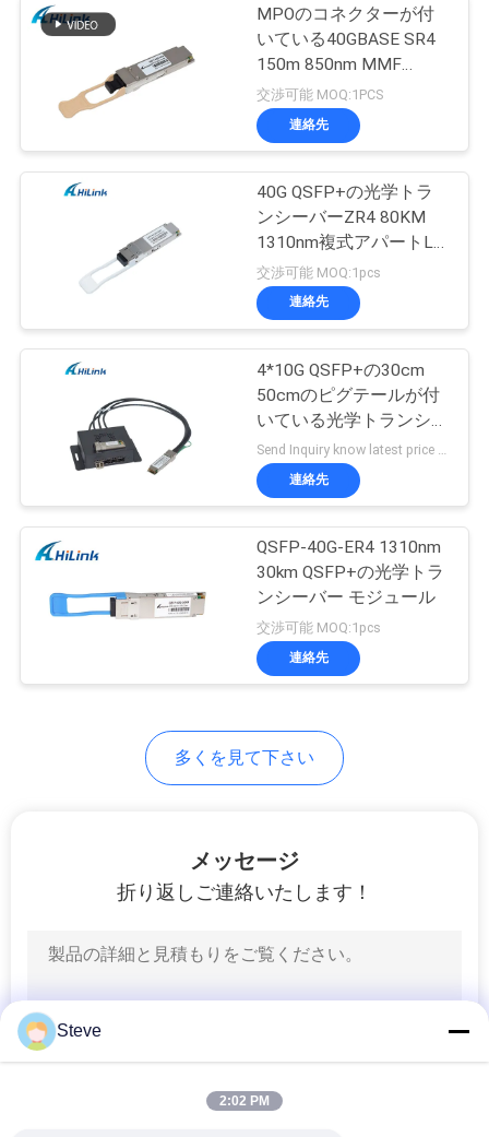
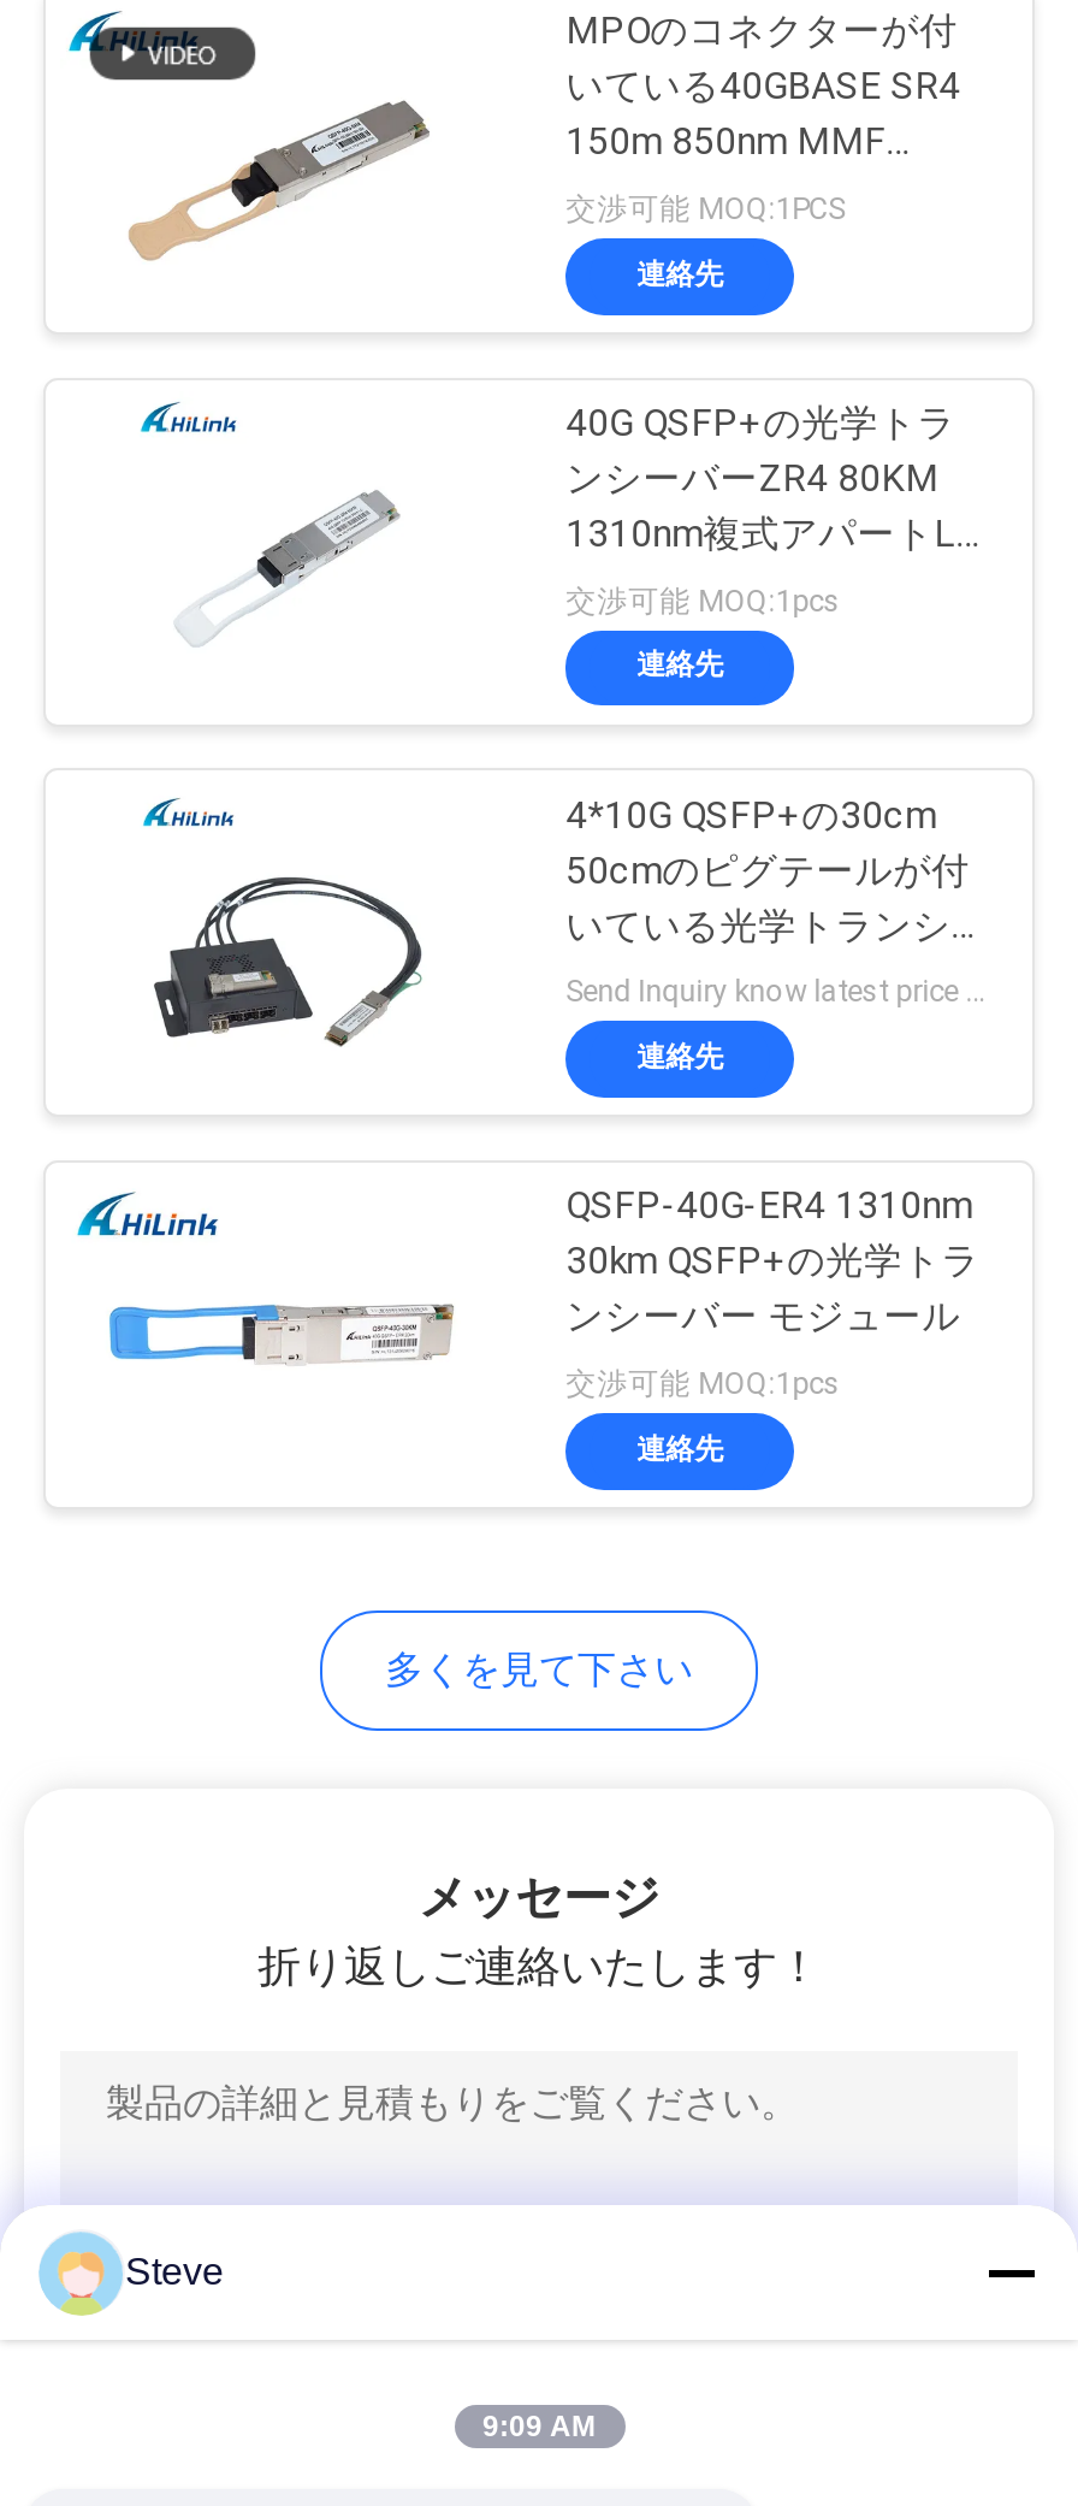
- 2:02 PM
+ 9:09 AM
